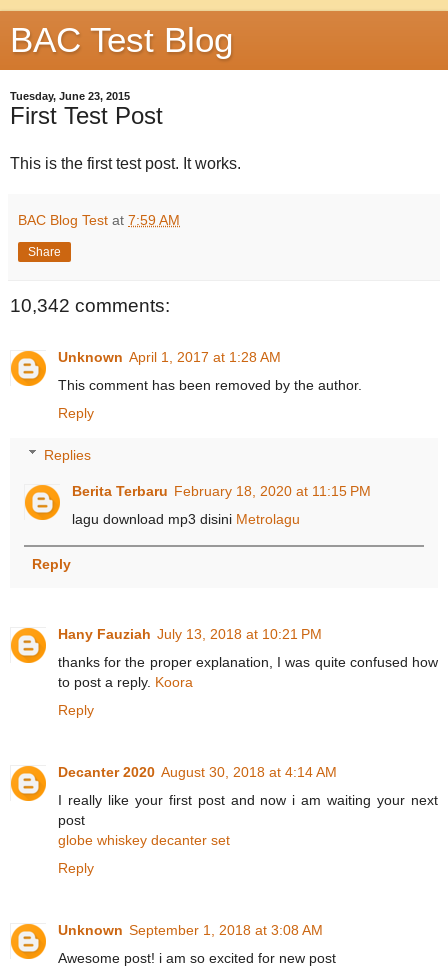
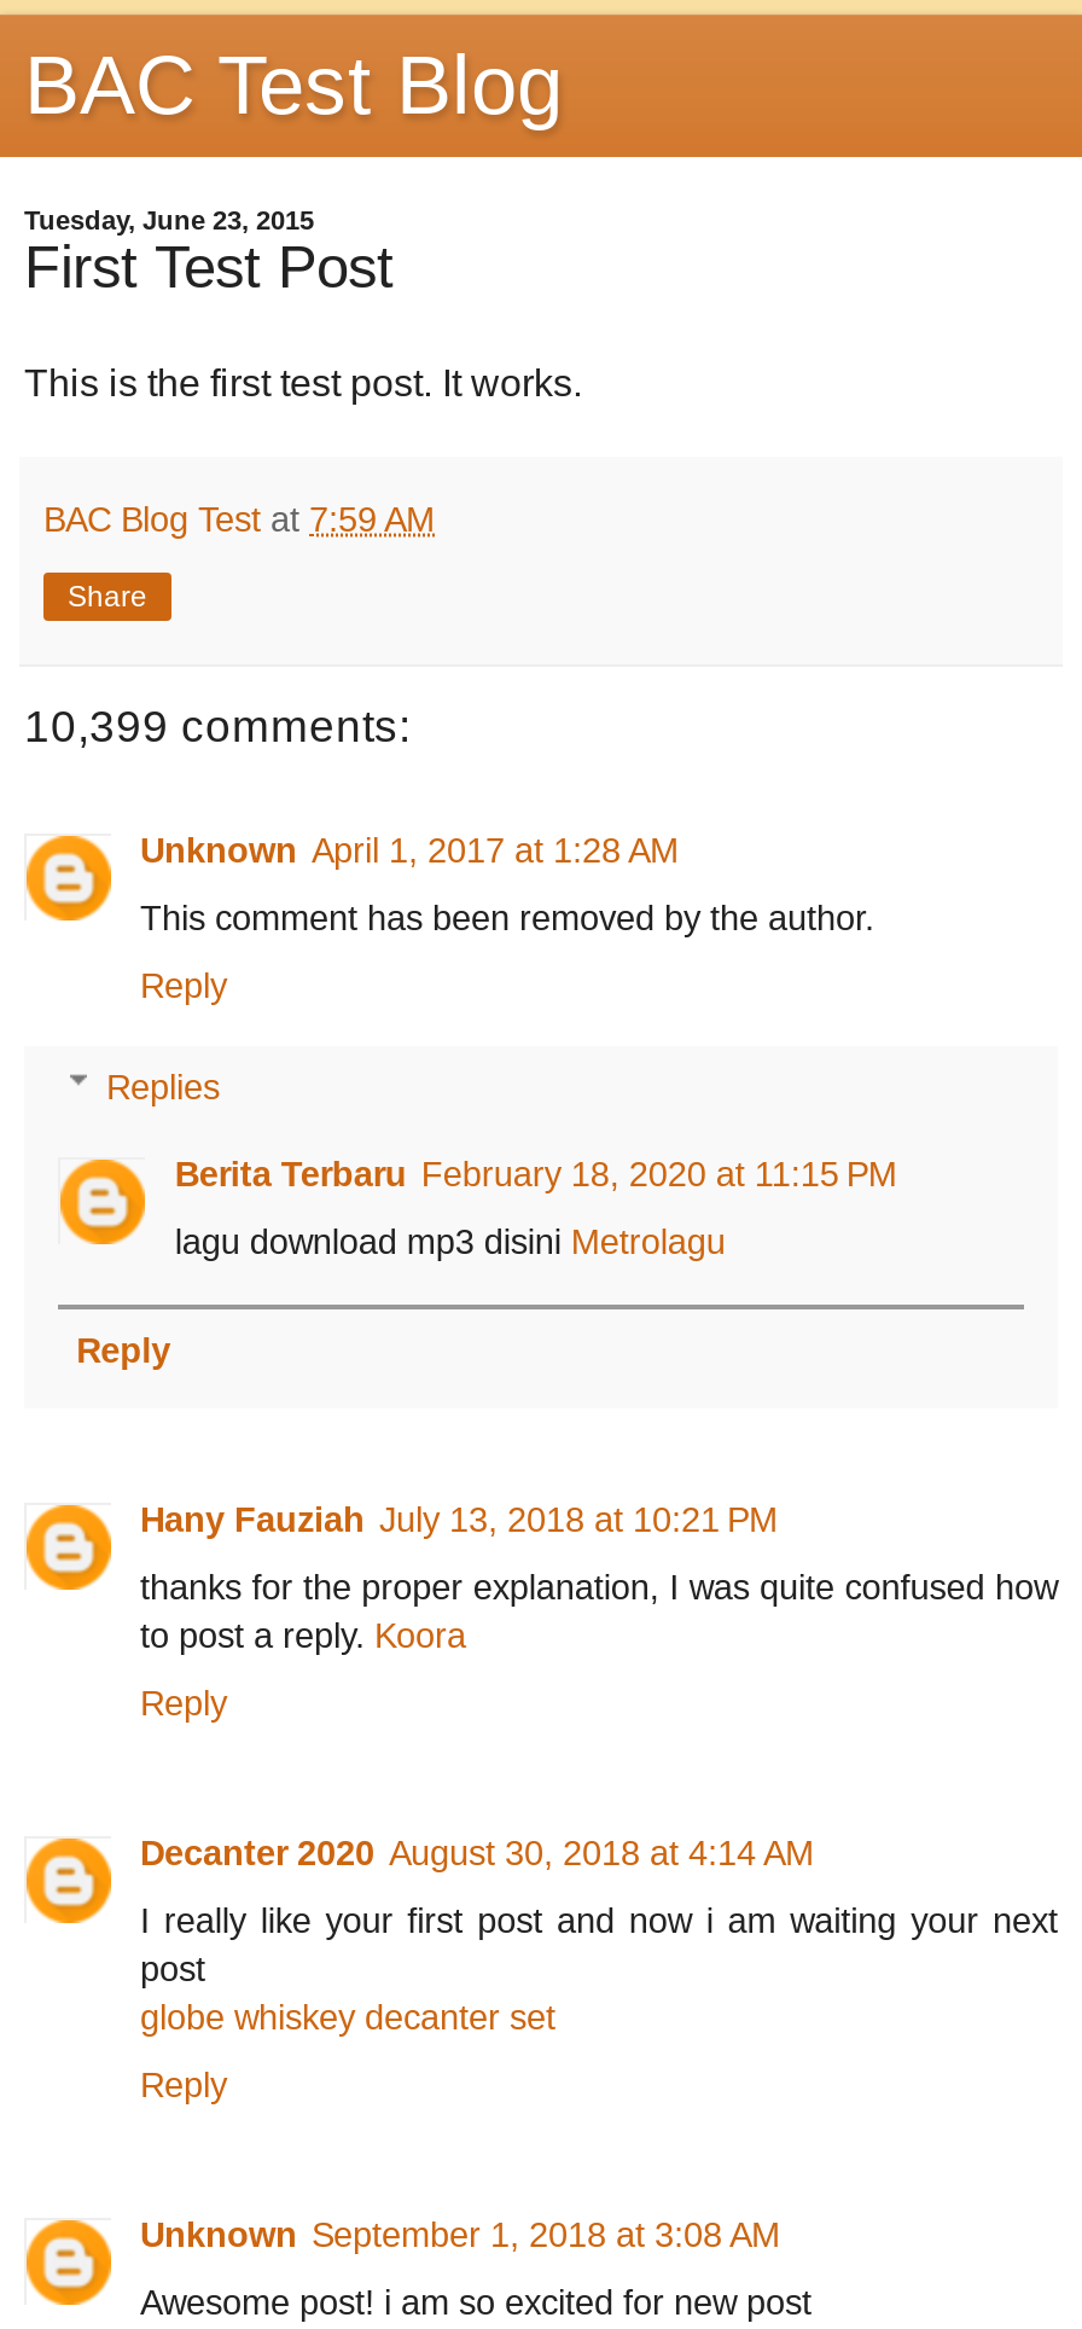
- 10,342 comments:
+ 10,399 comments:
